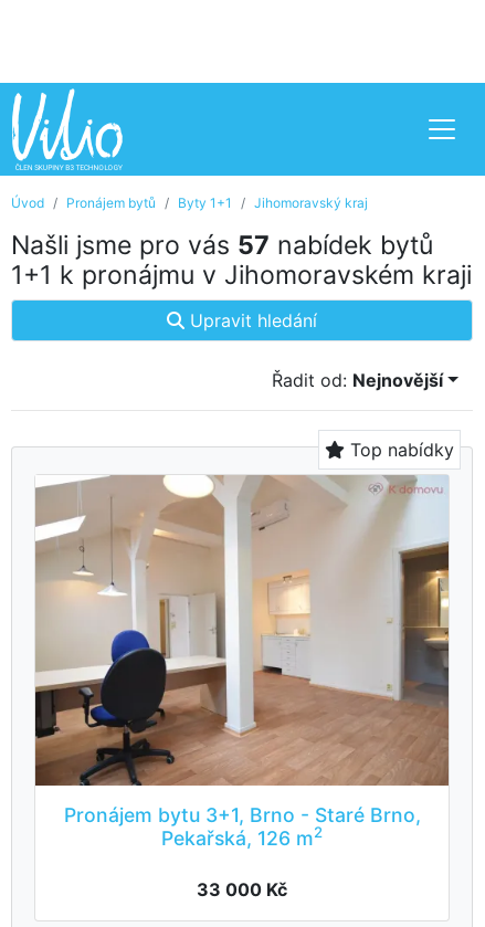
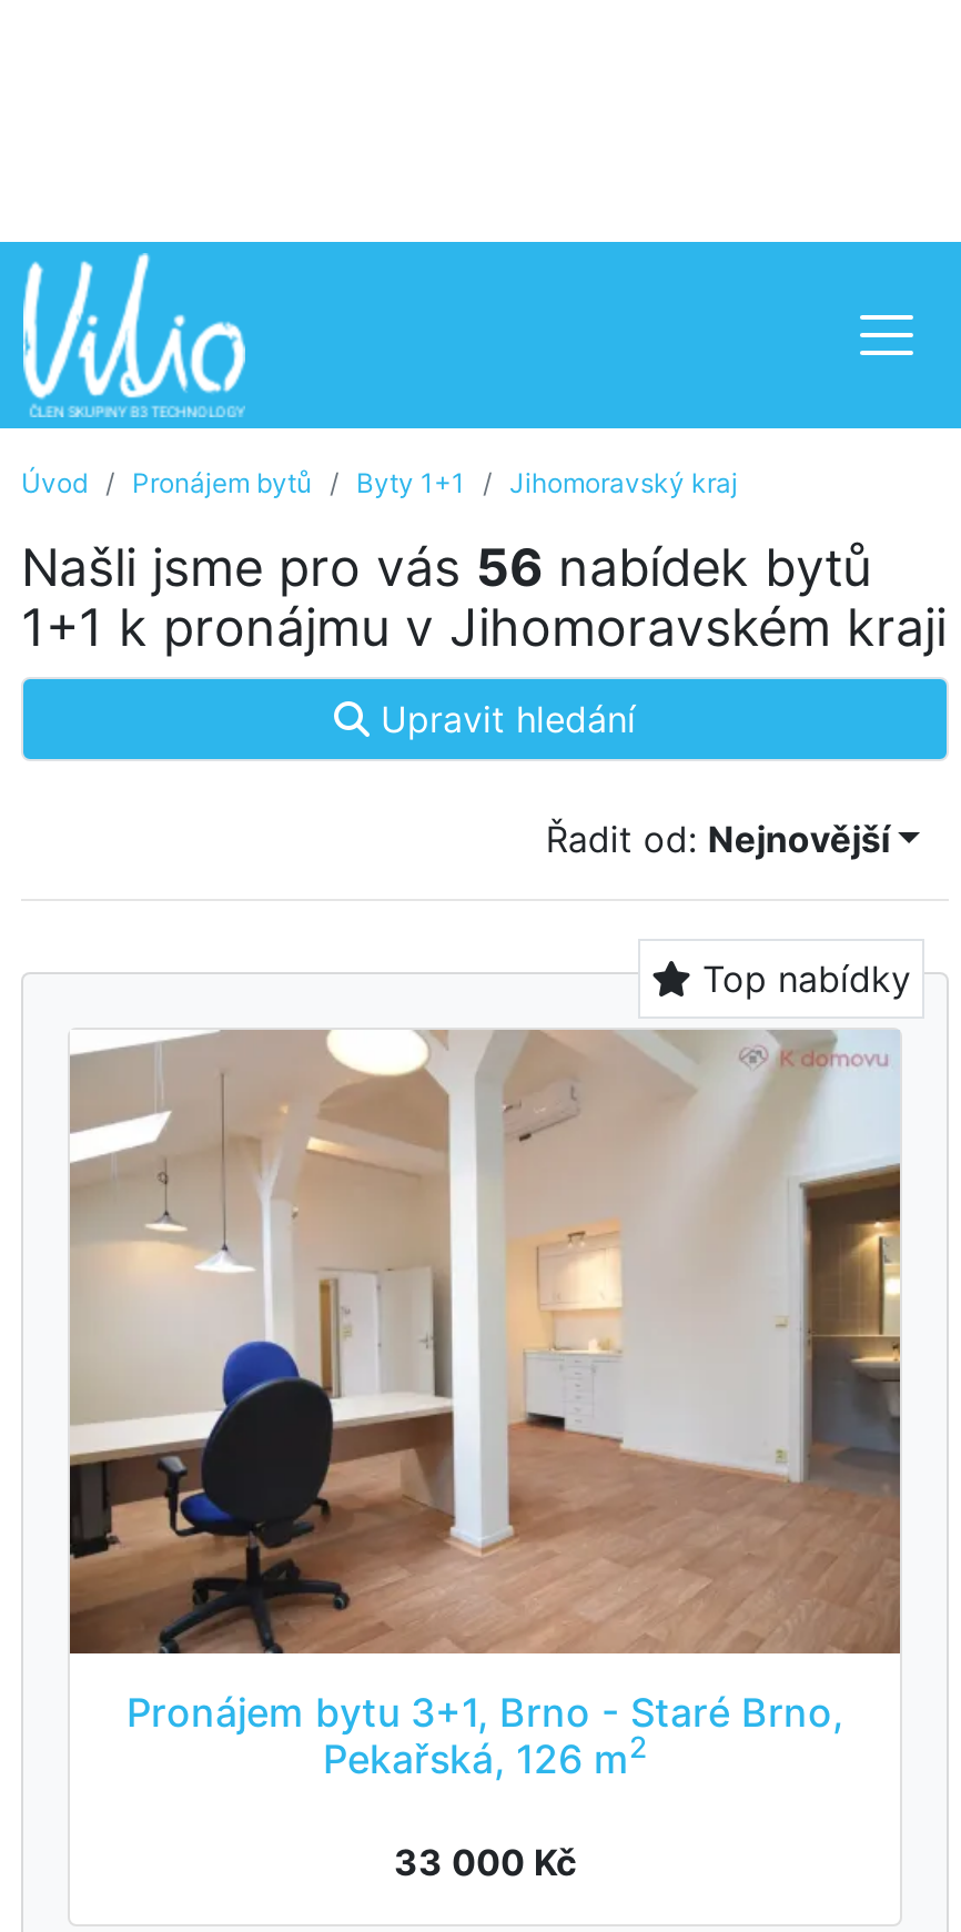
- Našli jsme pro vás 57 nabídek bytů
+ Našli jsme pro vás 56 nabídek bytů
